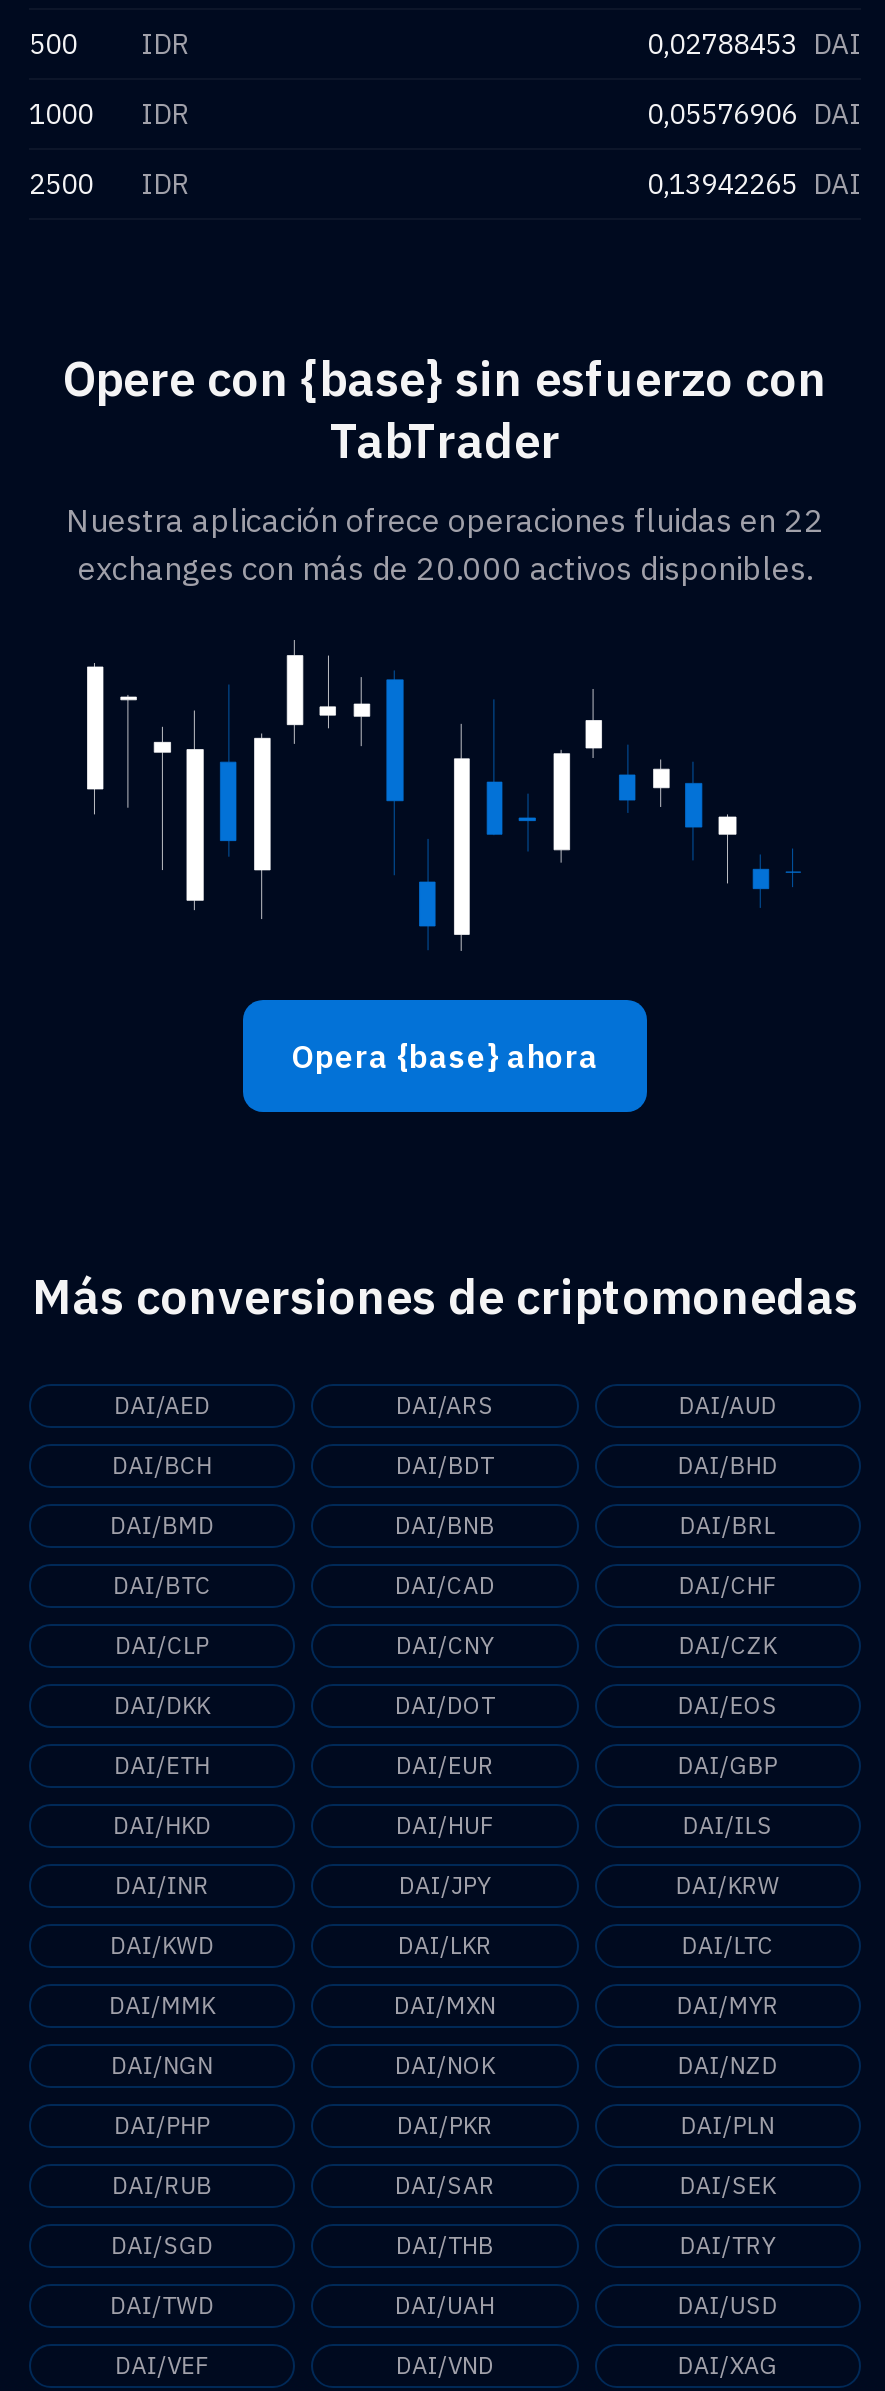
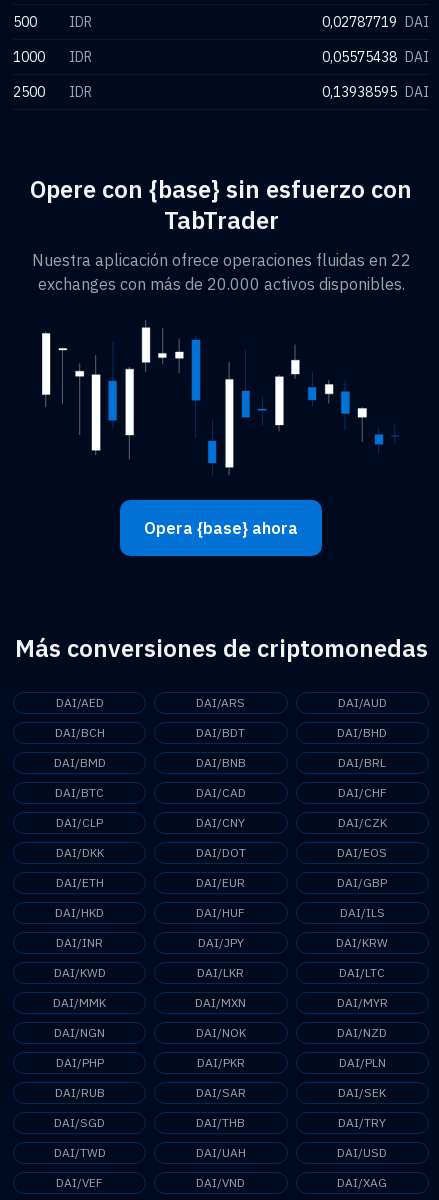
- 0,02788453 DAI
+ 0,02787719 DAI

- 0,05576906 DAI
+ 0,05575438 DAI

- 0,13942265 DAI
+ 0,13938595 DAI
